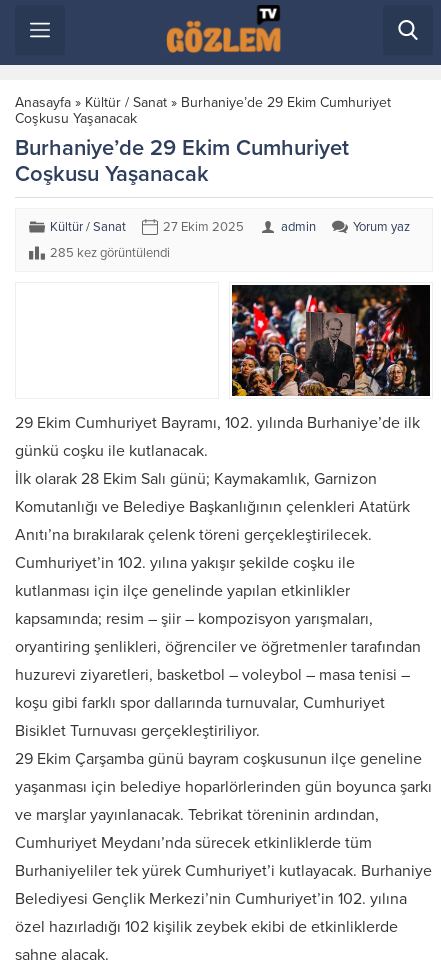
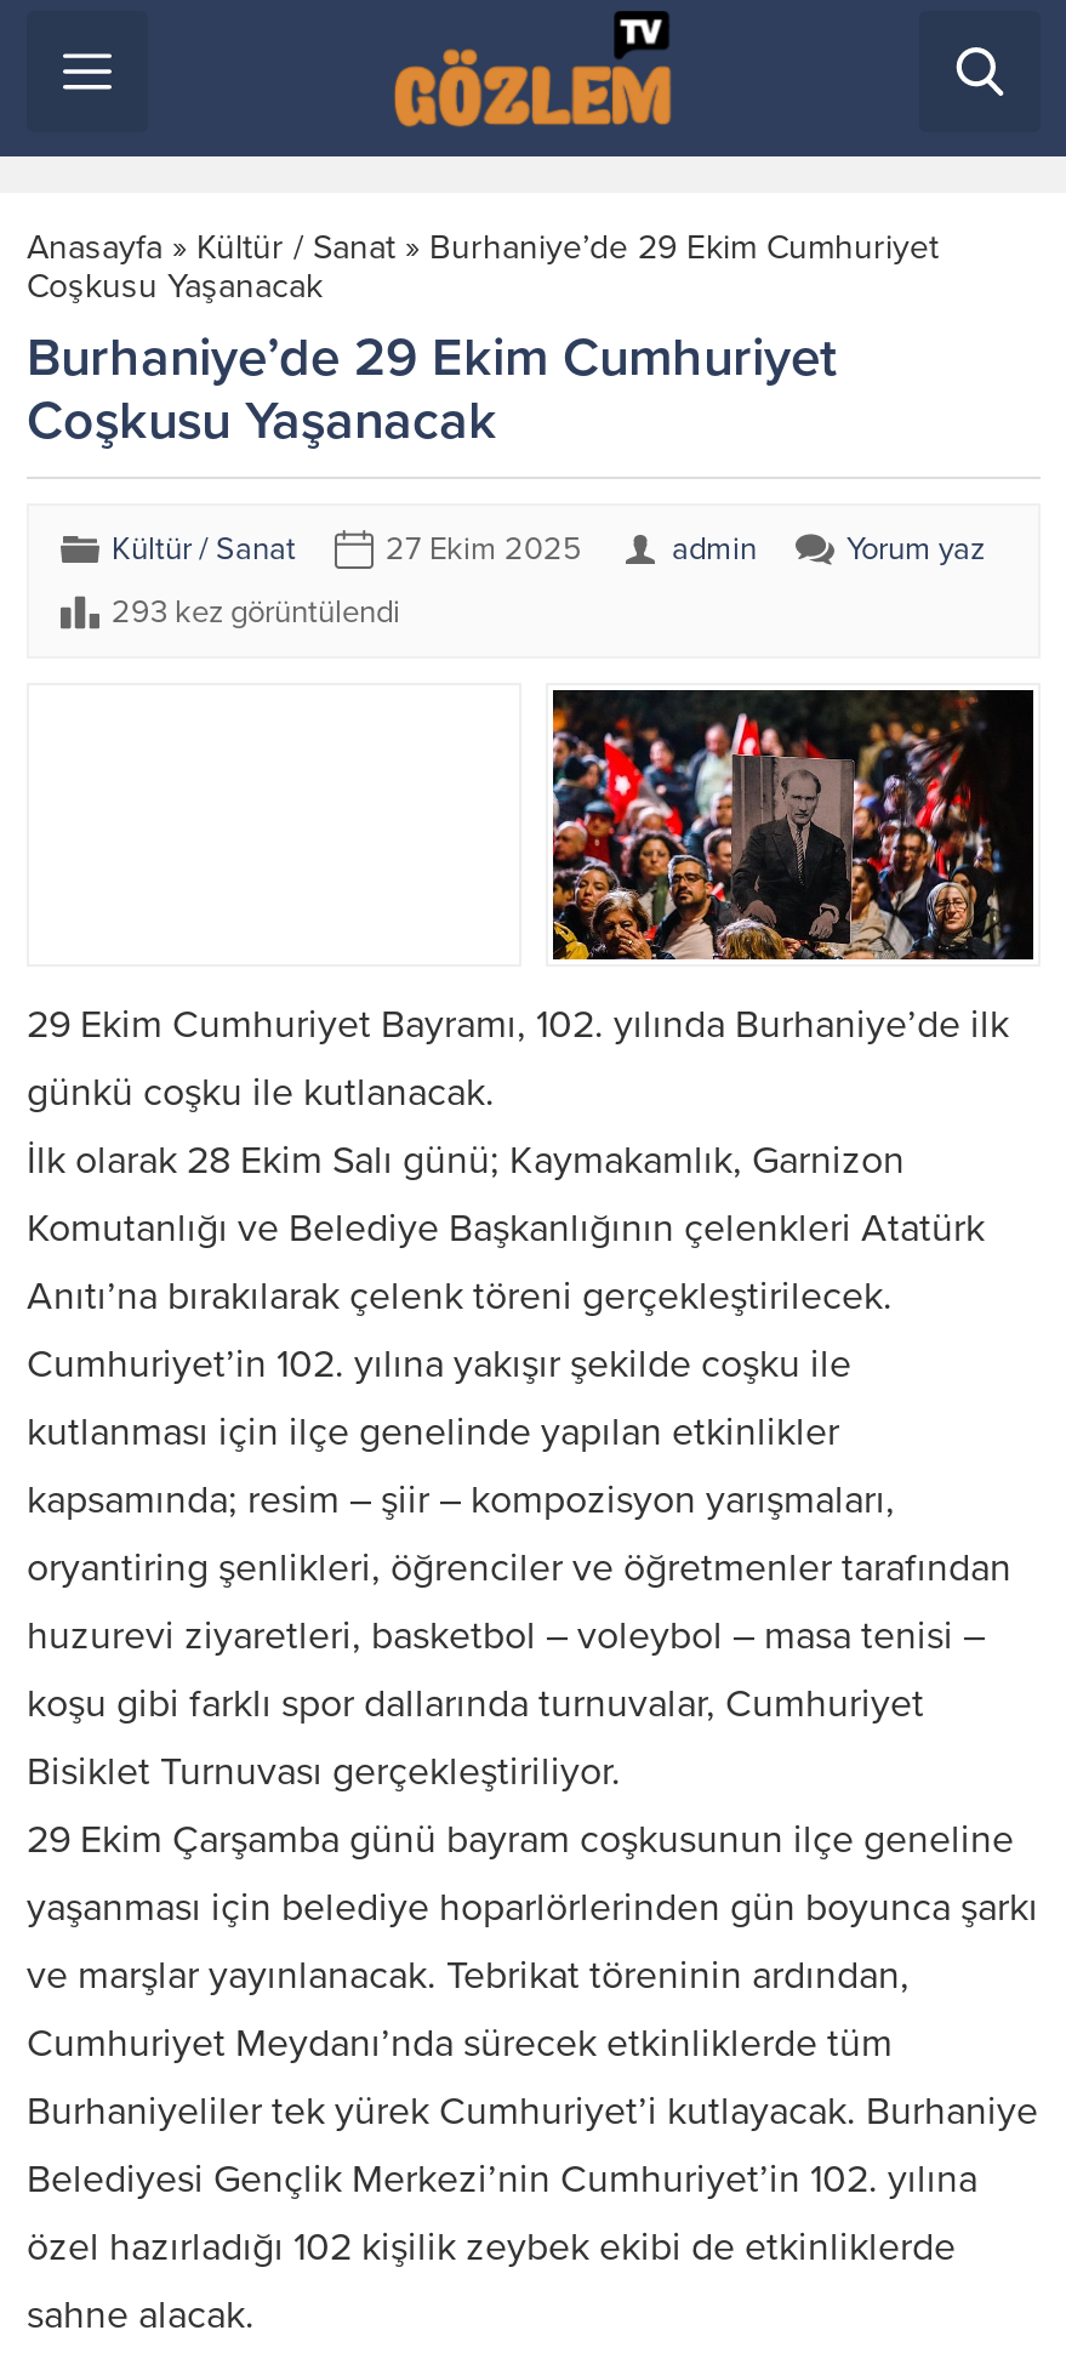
- 285 kez görüntülendi
+ 293 kez görüntülendi
